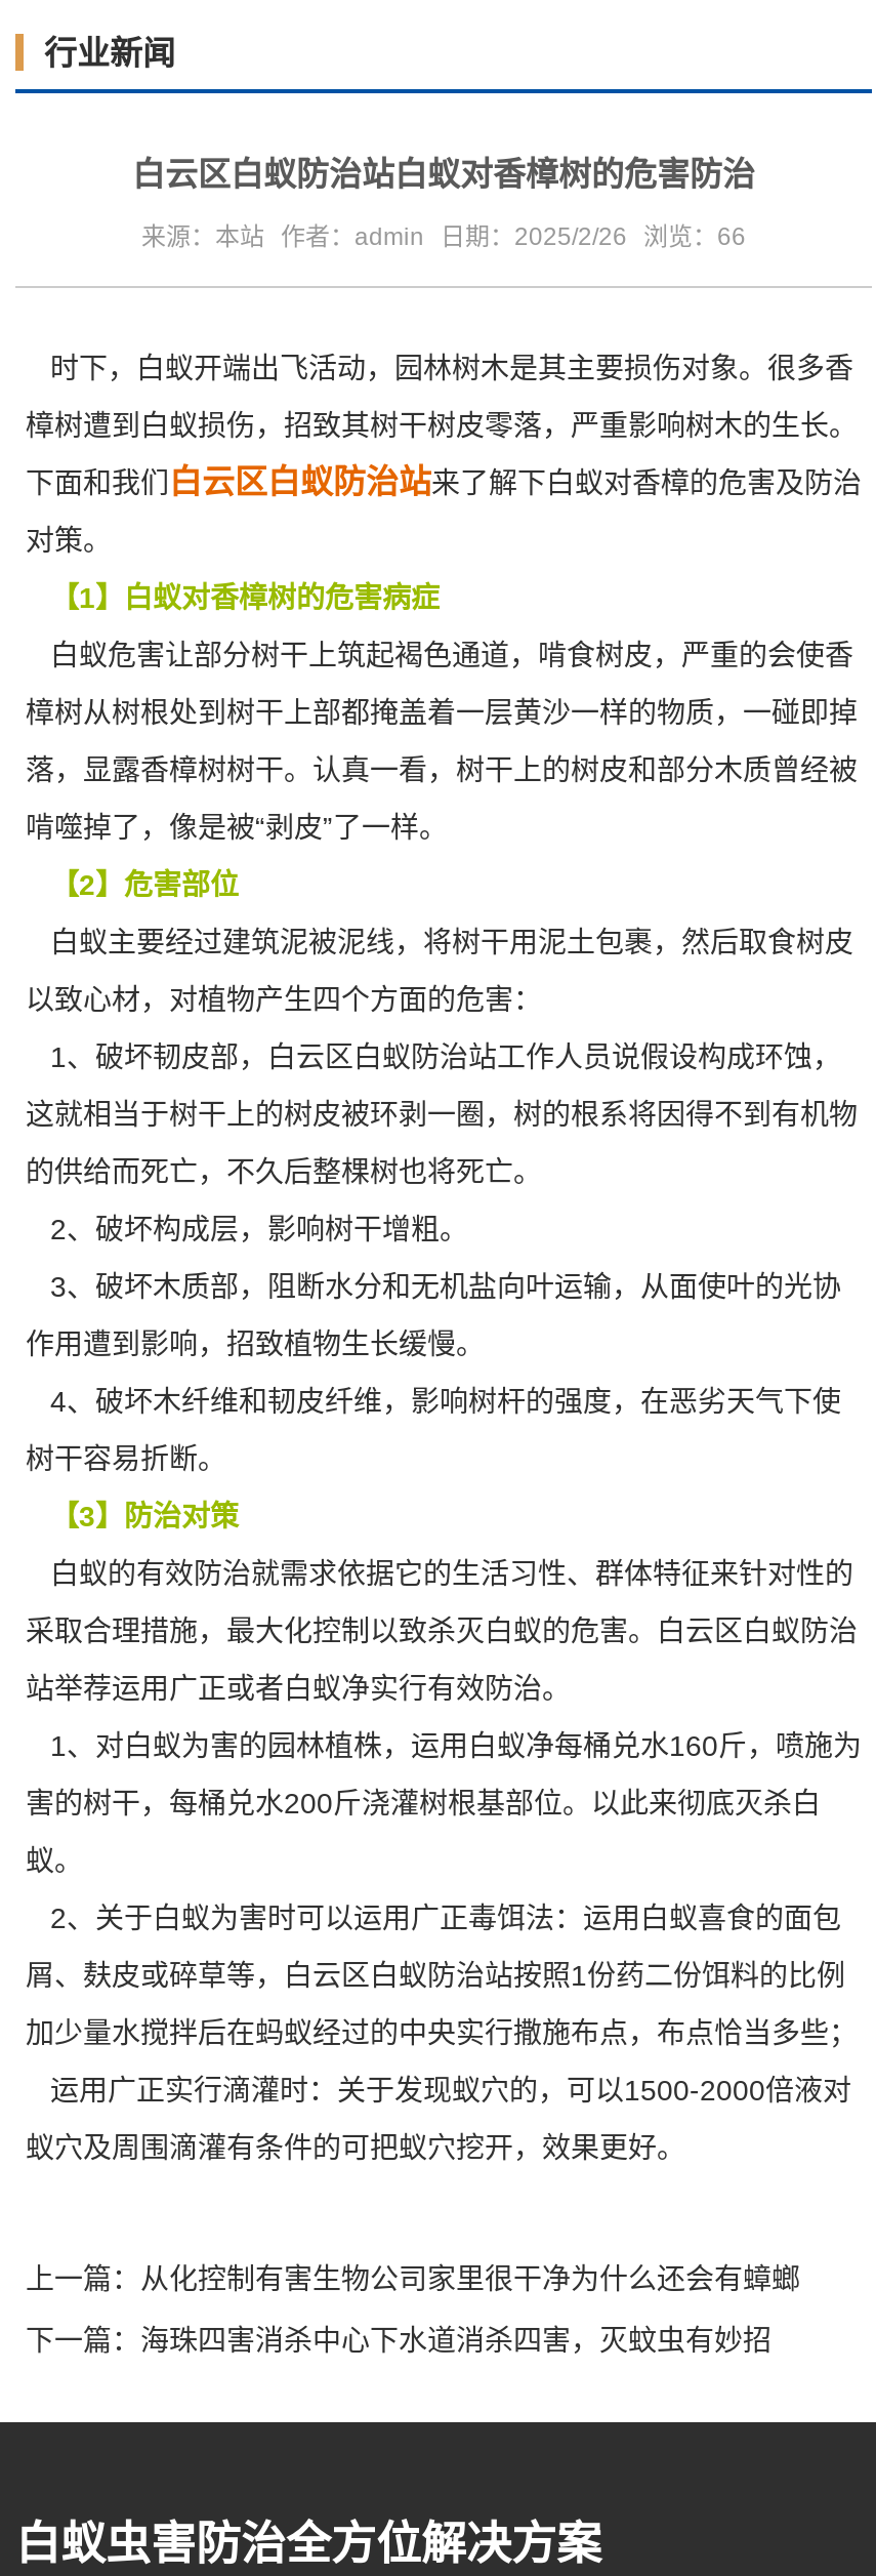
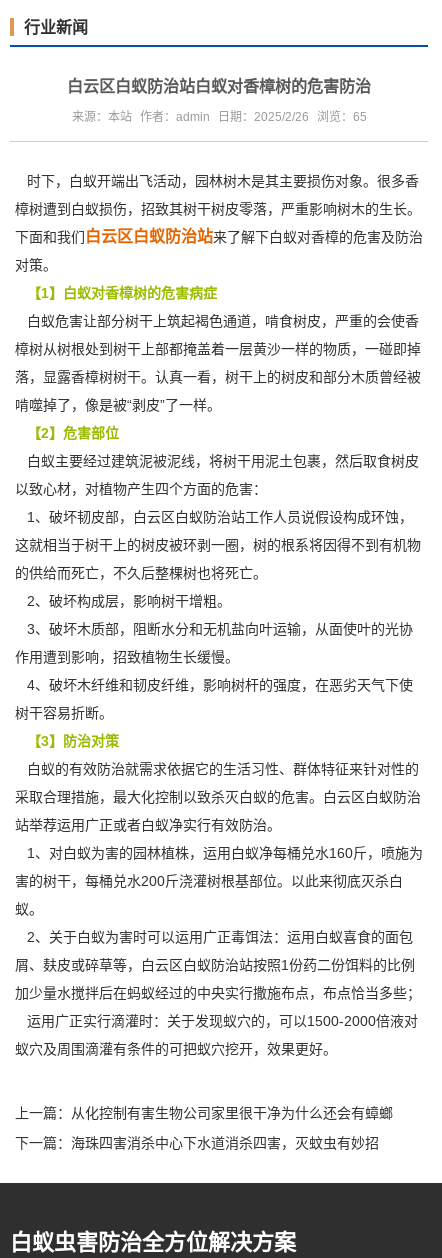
- 来源：本站 作者：admin 日期：2025/2/26 浏览：66
+ 来源：本站 作者：admin 日期：2025/2/26 浏览：65
